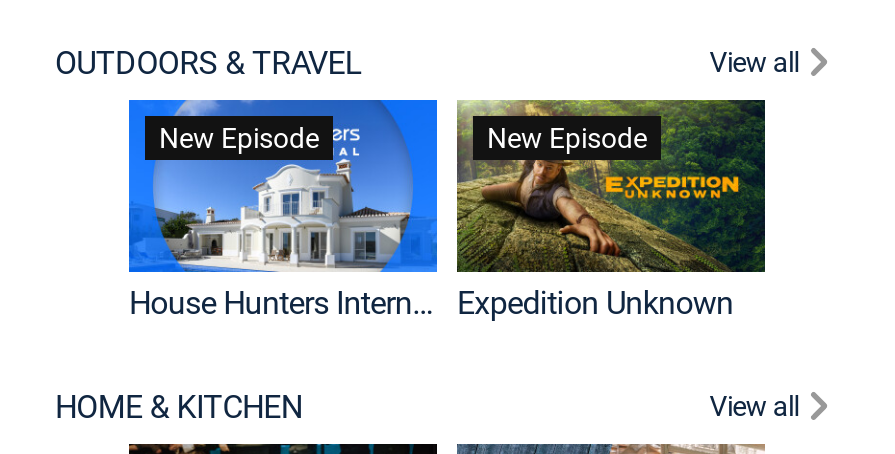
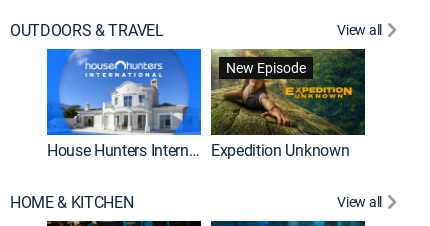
- New Episode
